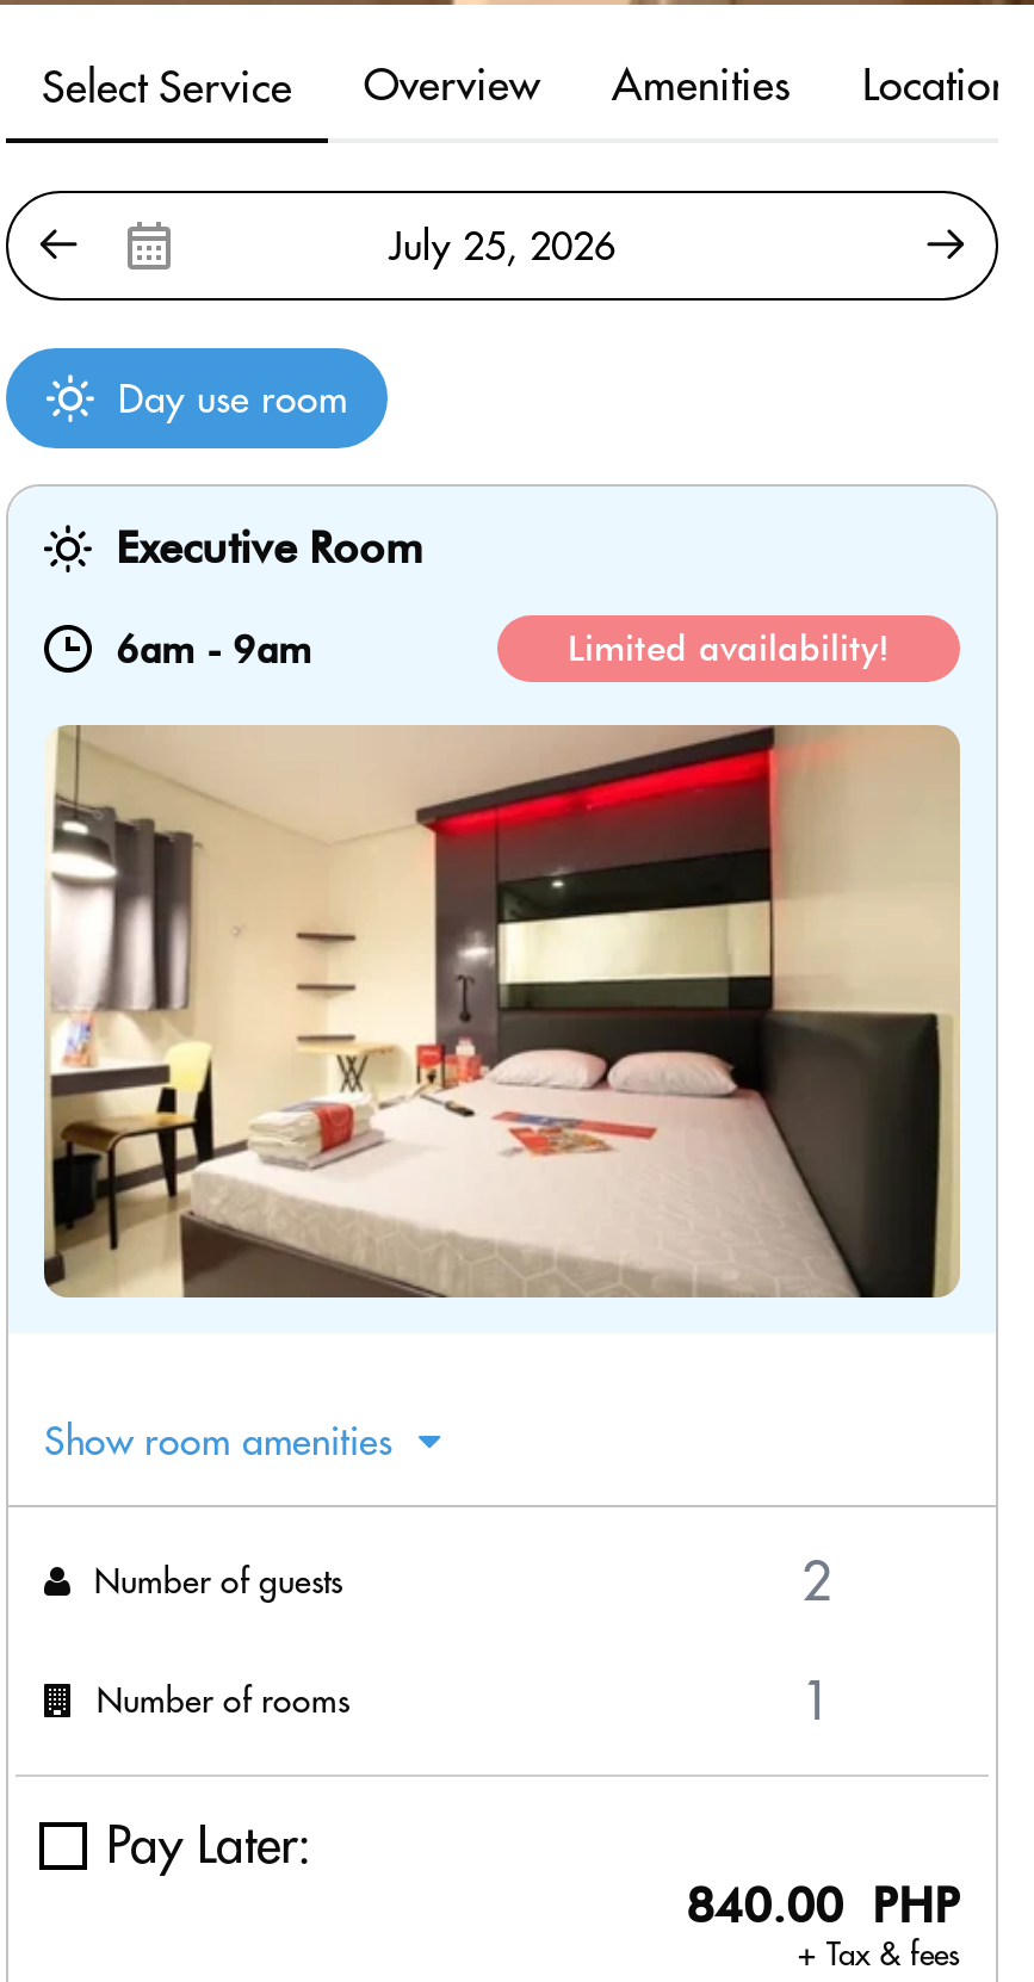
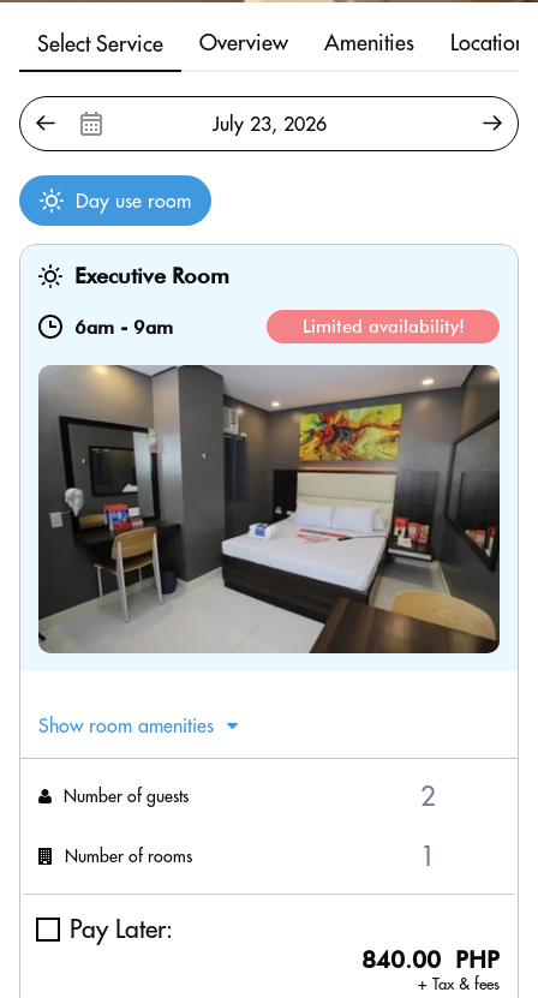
- [image]
+ [image]
